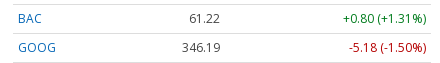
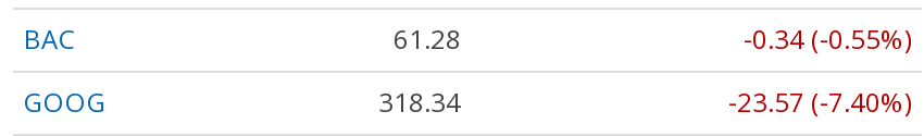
- 61.22
+ 61.28

- +0.80 (+1.31%)
+ -0.34 (-0.55%)

- 346.19
+ 318.34

- -5.18 (-1.50%)
+ -23.57 (-7.40%)
